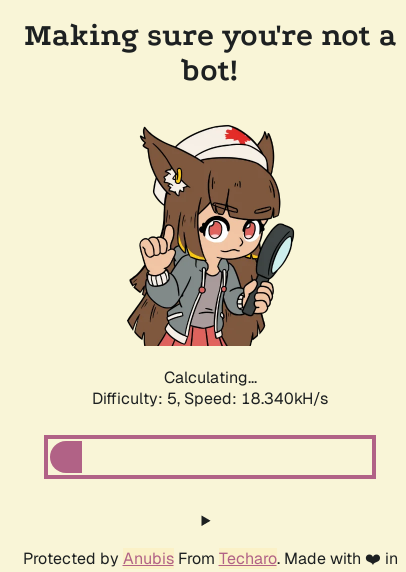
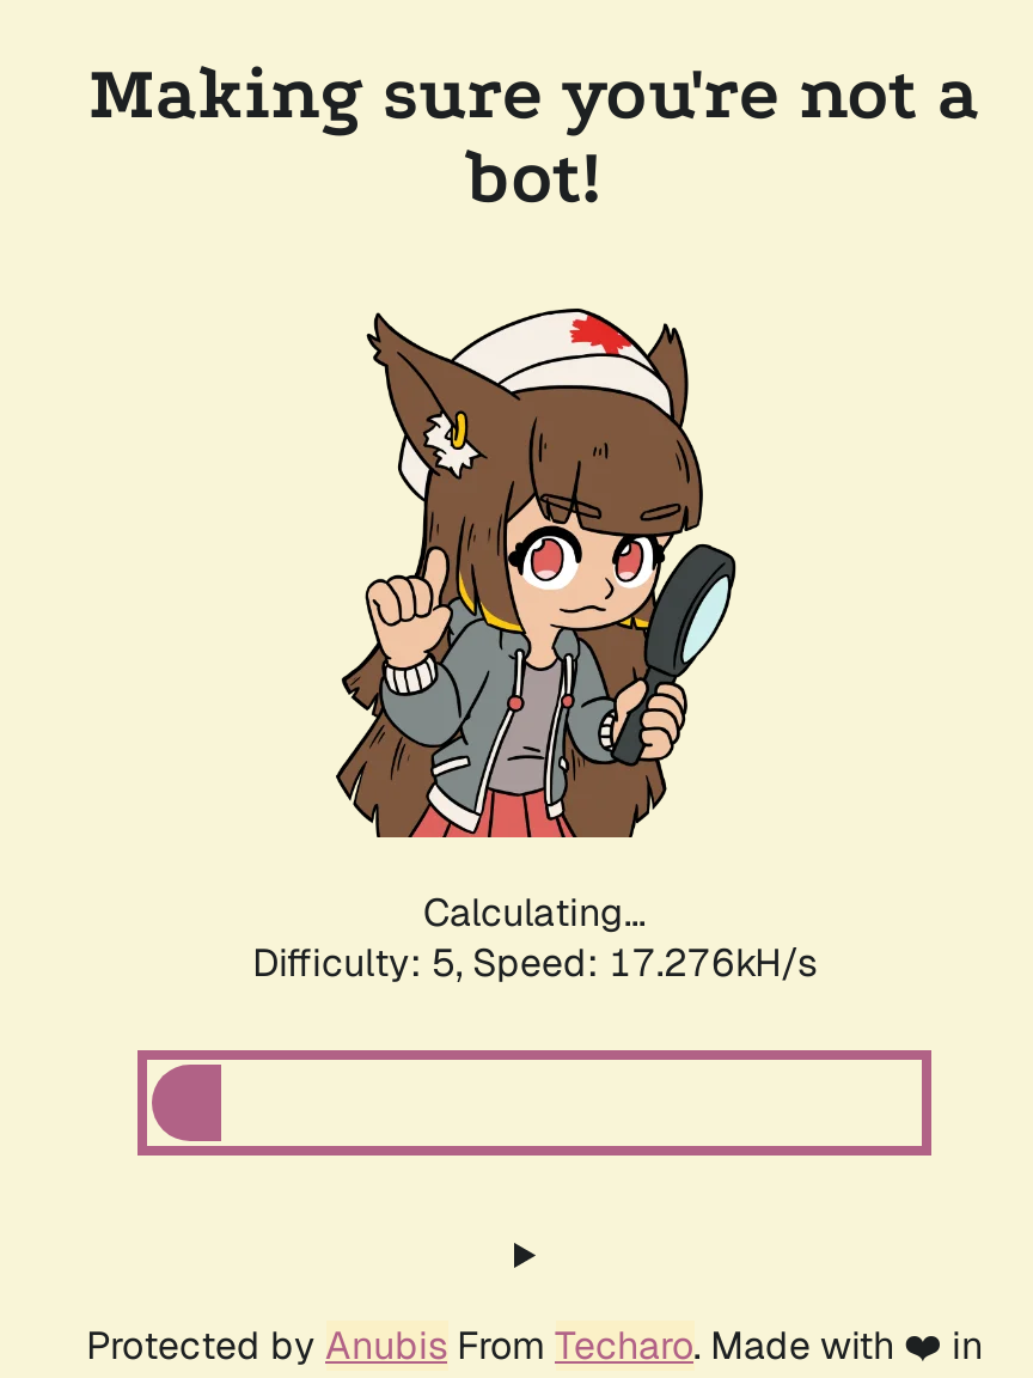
- Difficulty: 5, Speed: 18.340kH/s
+ Difficulty: 5, Speed: 17.276kH/s
